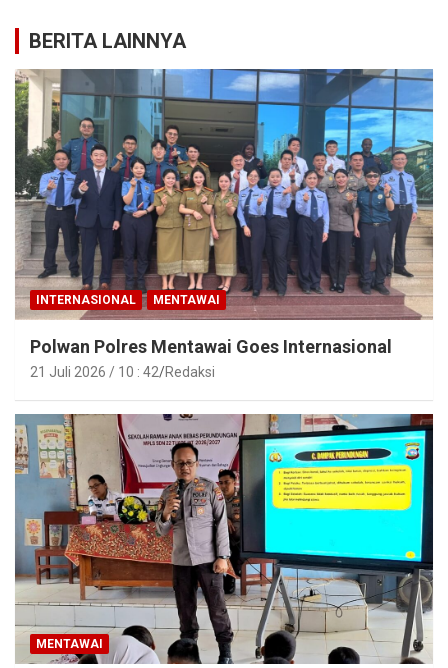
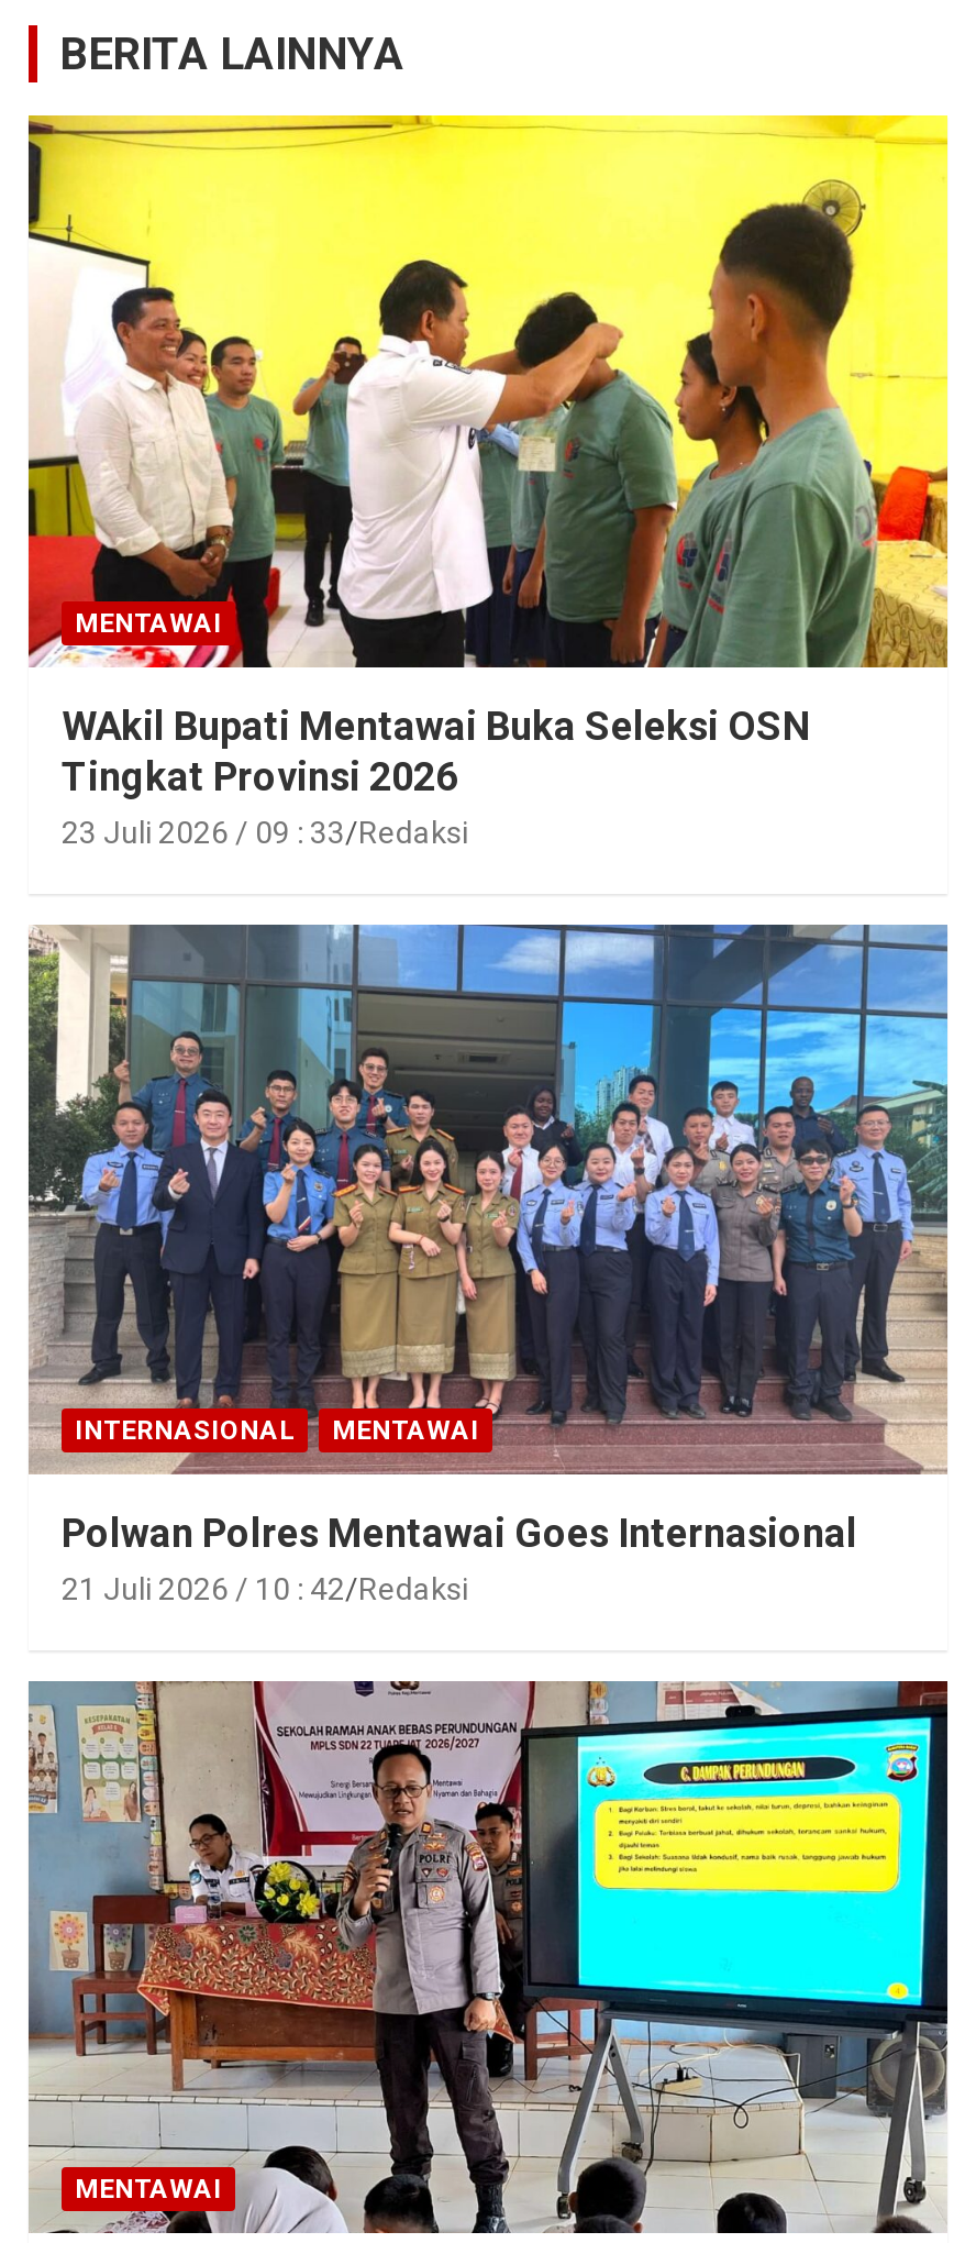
+ [image]
+ MENTAWAI
+ WAkil Bupati Mentawai Buka Seleksi OSN
+ Tingkat Provinsi 2026
+ 23 Juli 2026 / 09 : 33 Redaksi
